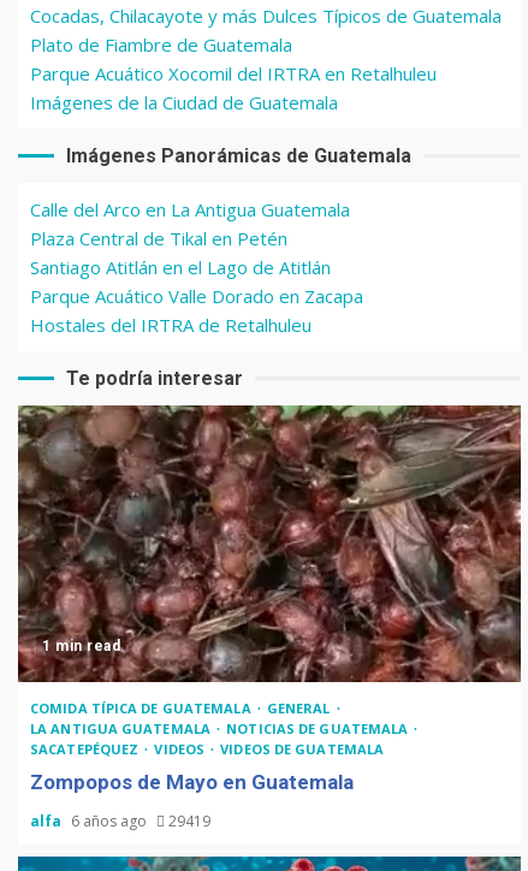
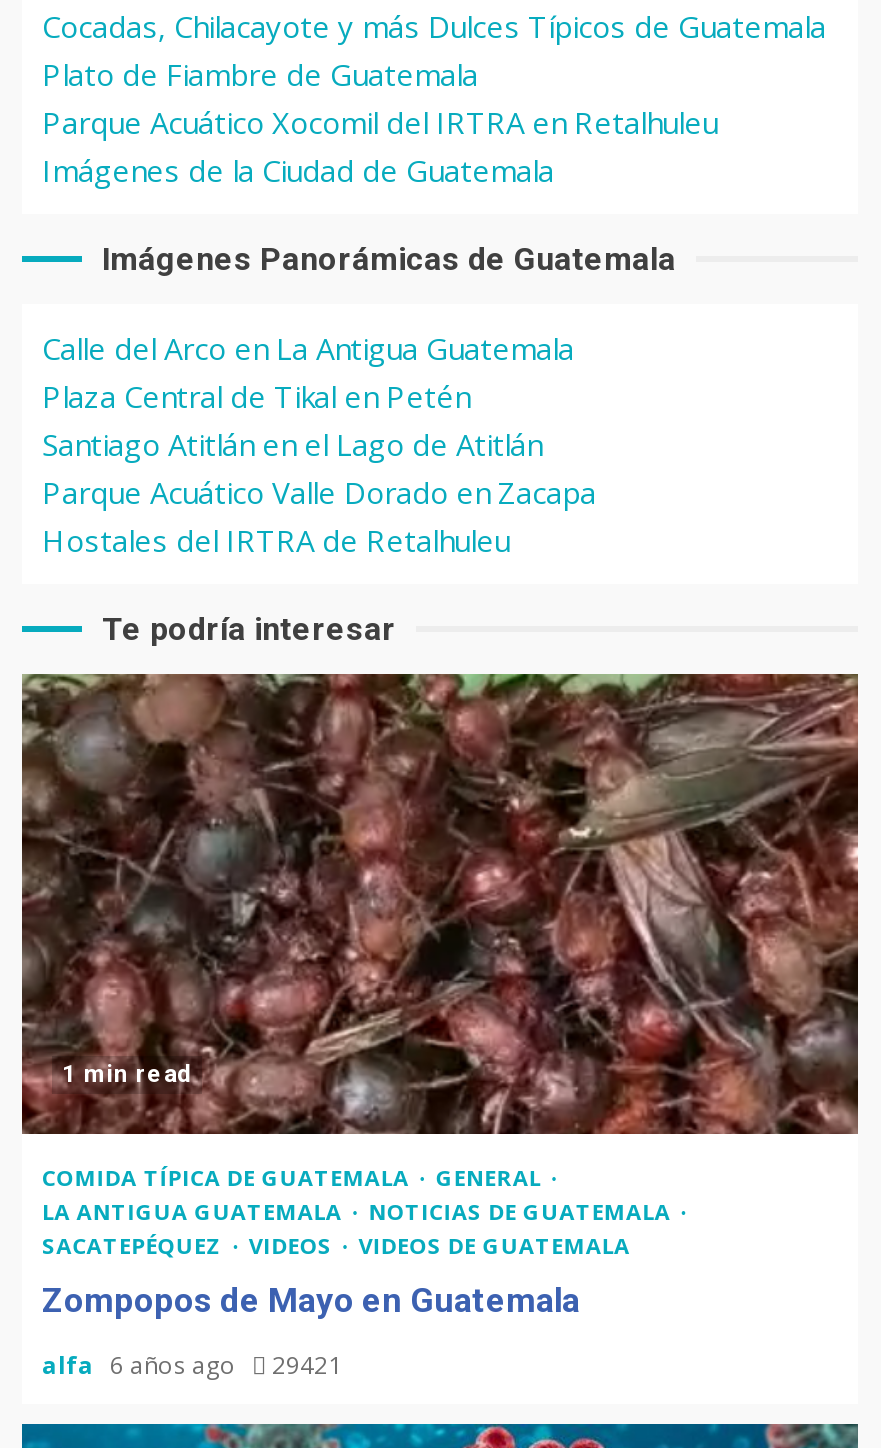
- alfa 6 años ago 29419
+ alfa 6 años ago 29421
